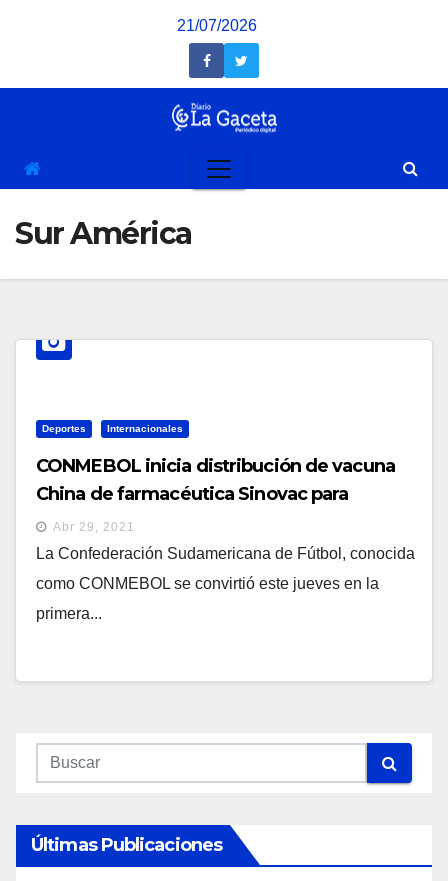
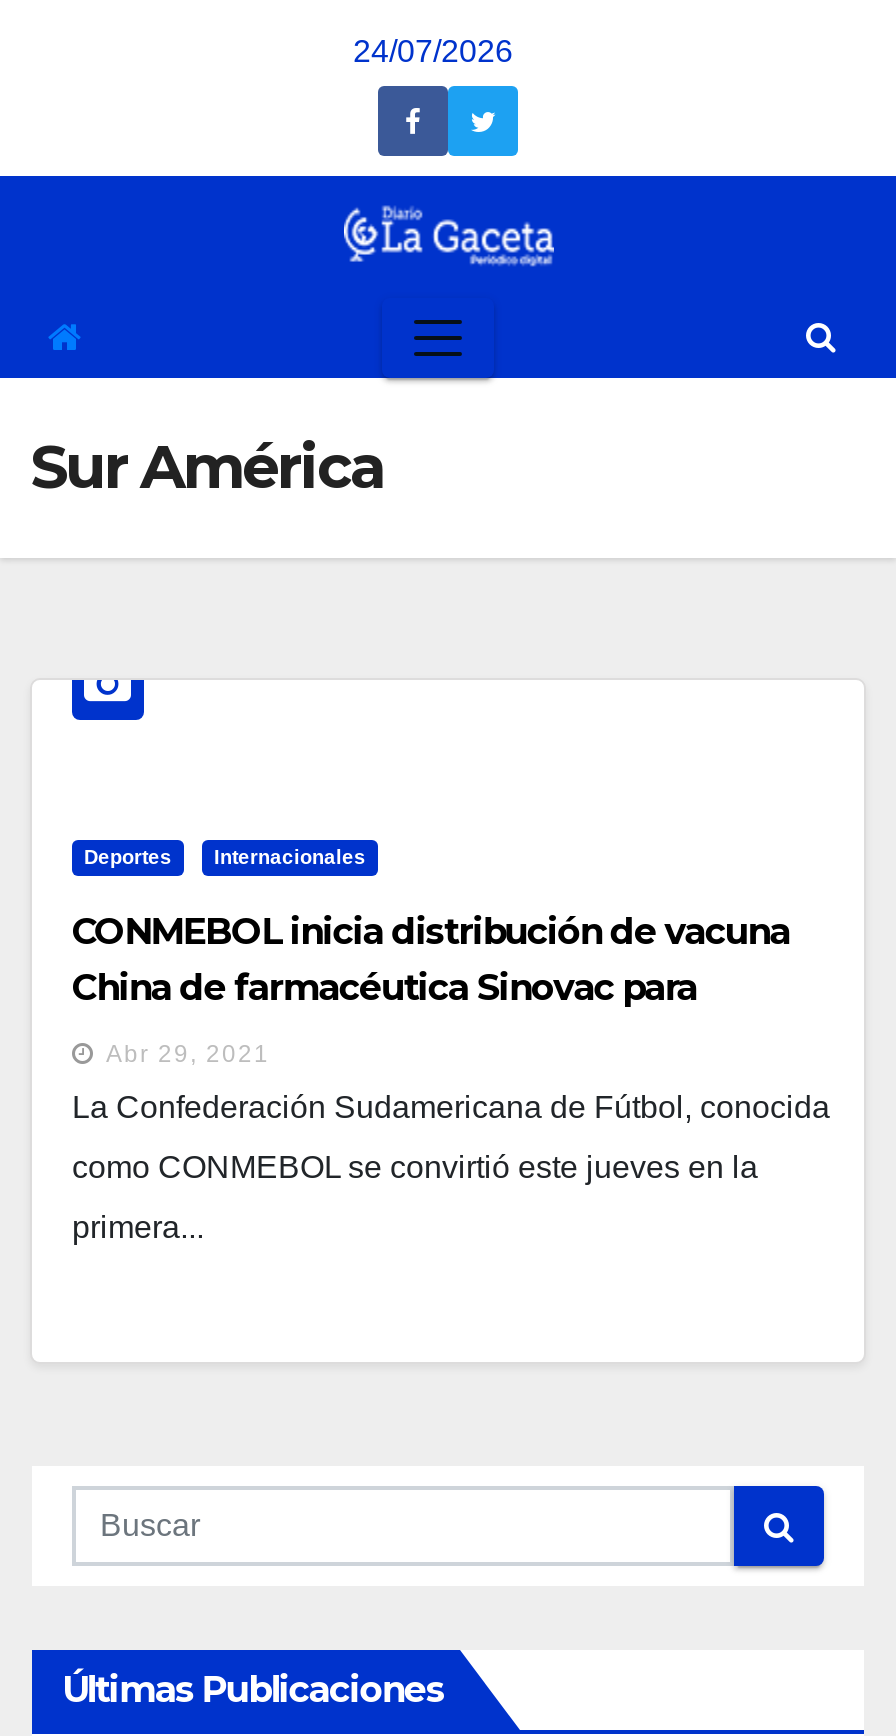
- 21/07/2026
+ 24/07/2026
